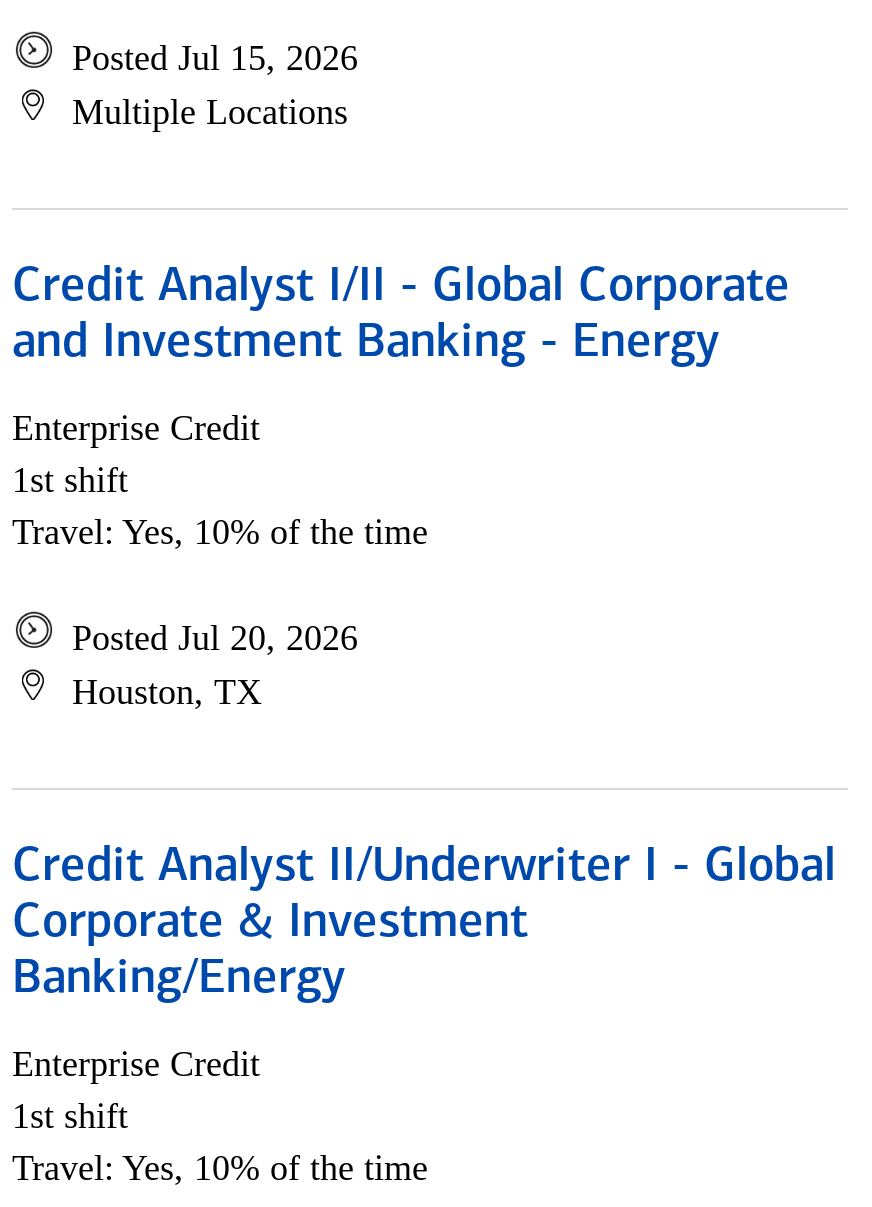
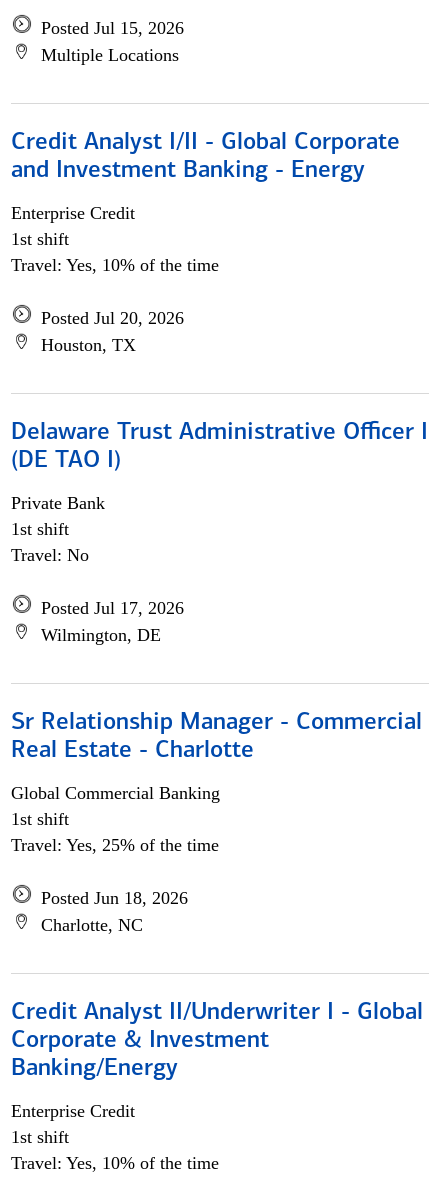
+ Delaware Trust Administrative Officer I
+ (DE TAO I)
+ Private Bank
+ 1st shift
+ Travel: No
+ Posted Jul 17, 2026
+ Wilmington, DE

+ Sr Relationship Manager - Commercial
+ Real Estate - Charlotte
+ Global Commercial Banking
+ 1st shift
+ Travel: Yes, 25% of the time
+ Posted Jun 18, 2026
+ Charlotte, NC
